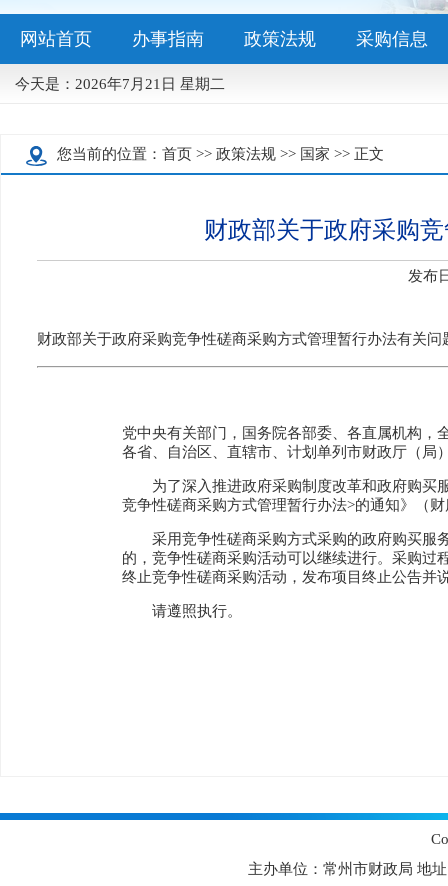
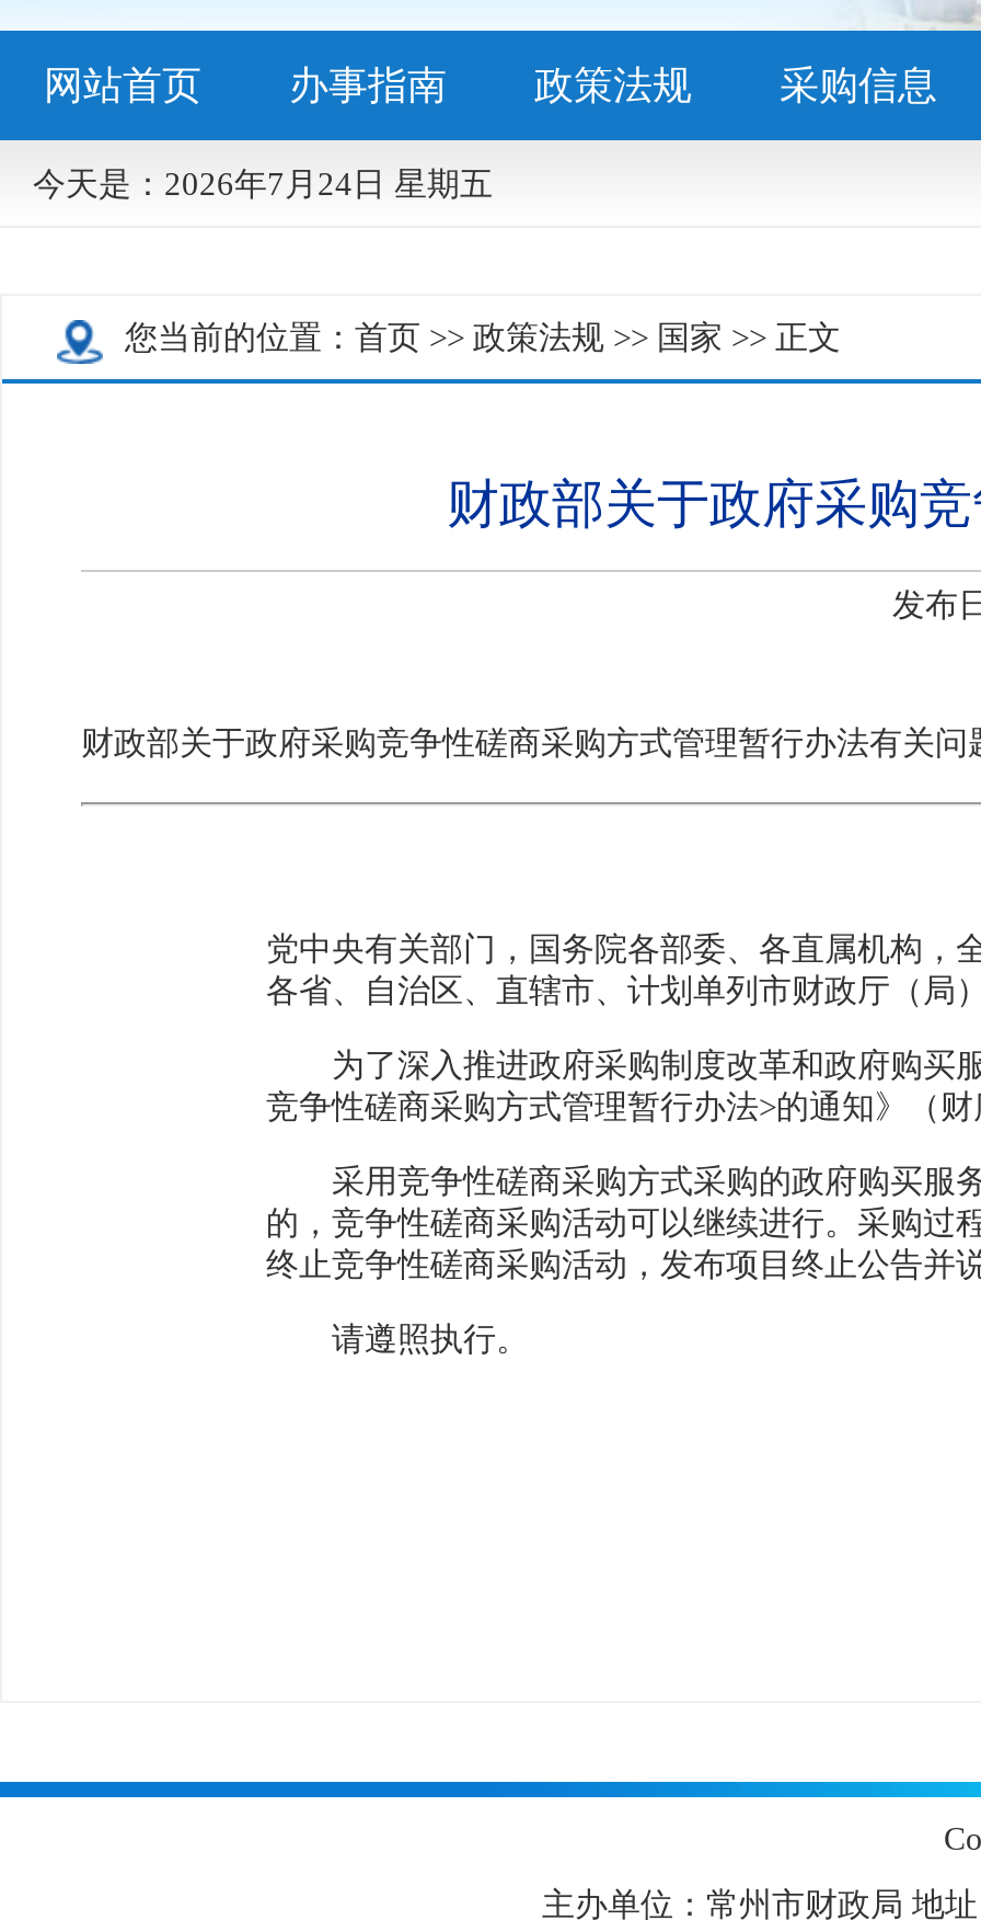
- 今天是：2026年7月21日 星期二
+ 今天是：2026年7月24日 星期五
